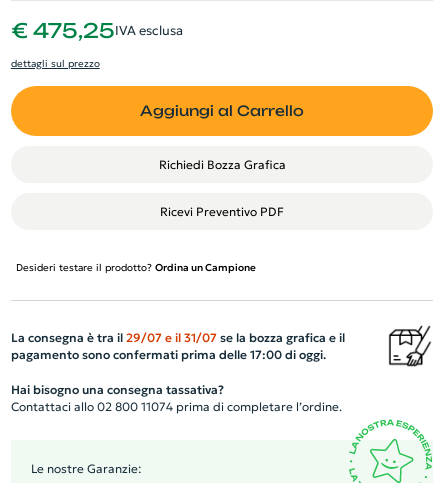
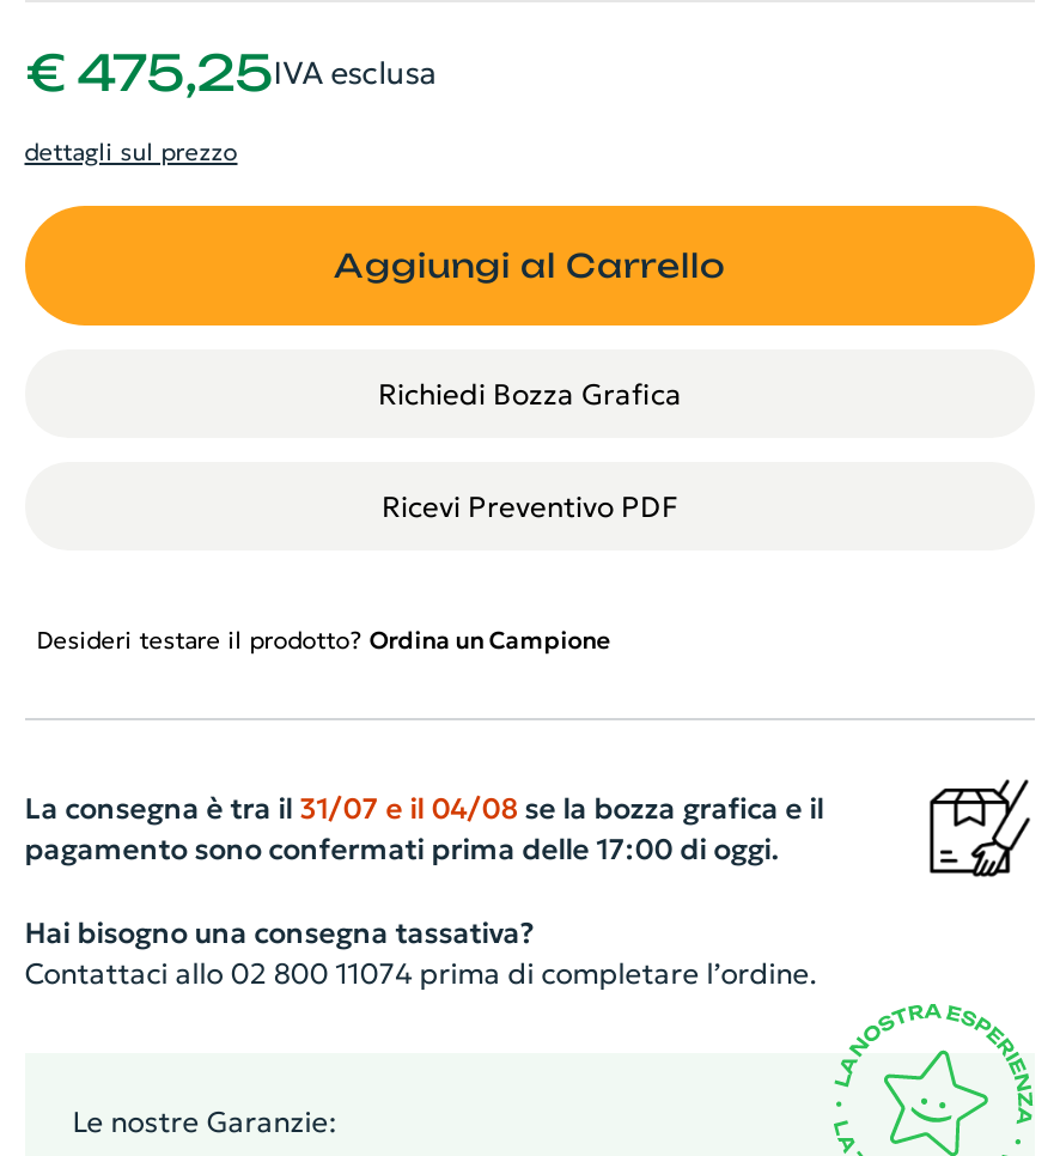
- La consegna è tra il 29/07 e il 31/07 se la bozza grafica e il
+ La consegna è tra il 31/07 e il 04/08 se la bozza grafica e il
